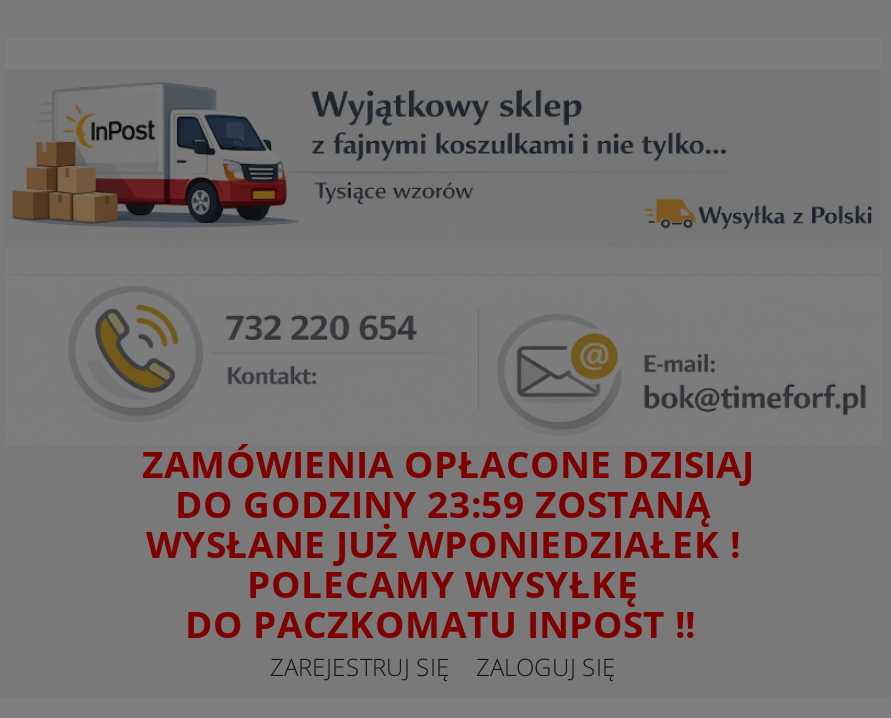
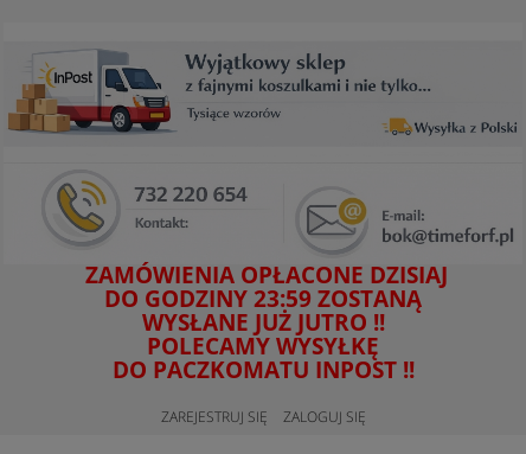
- WYSŁANE JUŻ WPONIEDZIAŁEK !
+ WYSŁANE JUŻ JUTRO !!
